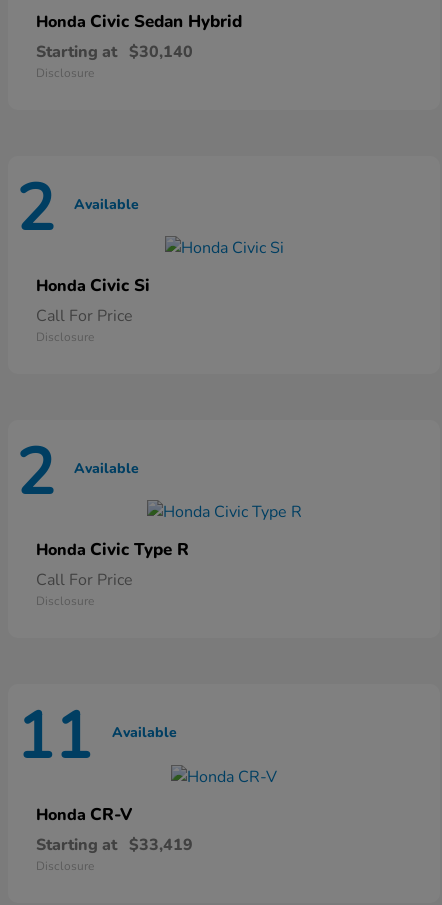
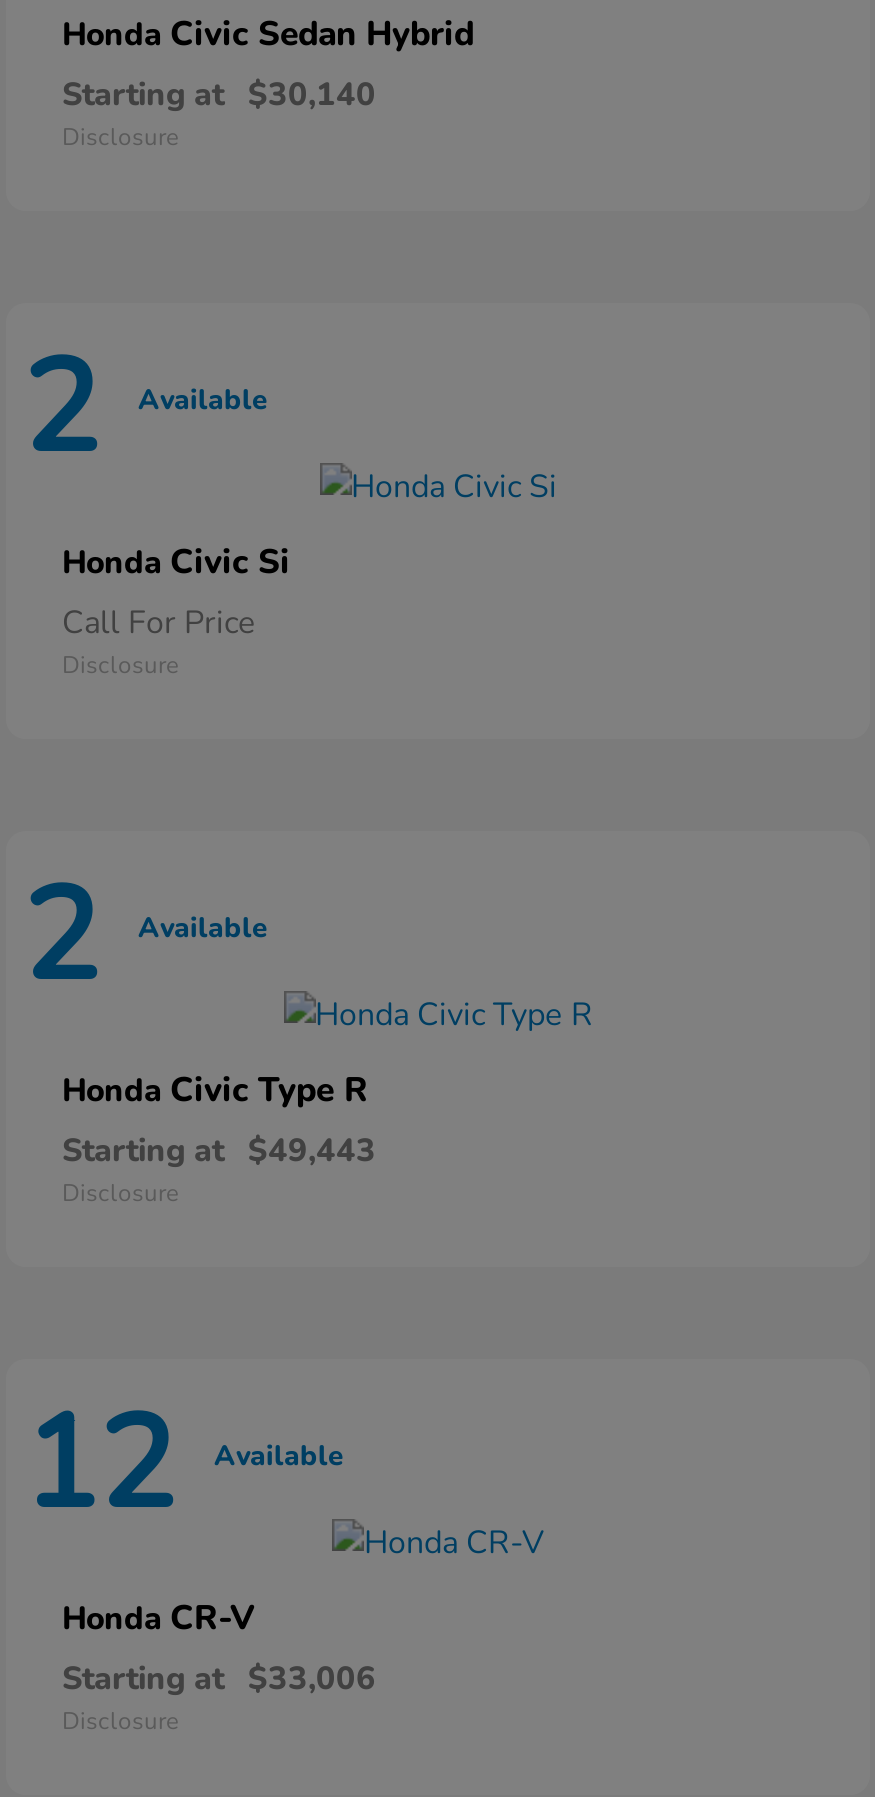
- Call For Price
+ Starting at $49,443

- 11 Available
+ 12 Available

- Starting at $33,419
+ Starting at $33,006
